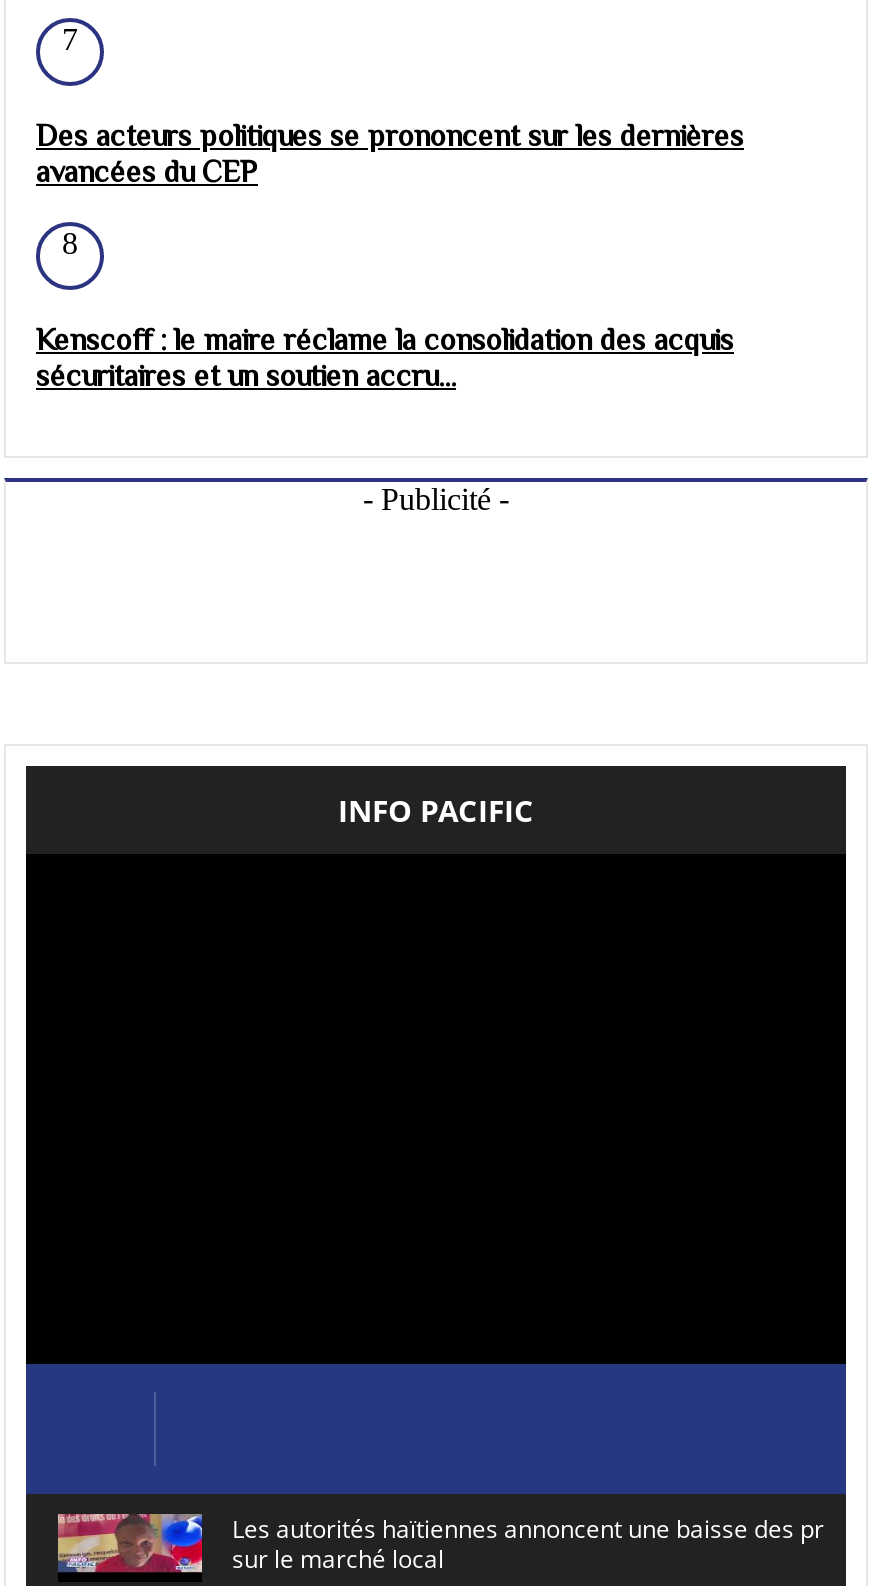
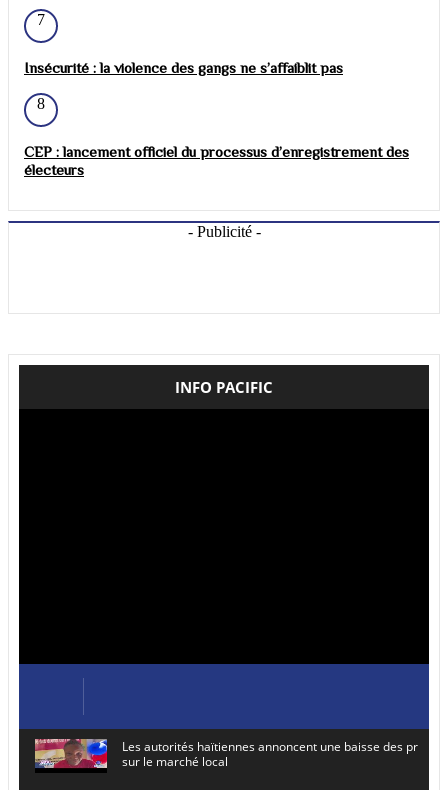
- Des acteurs politiques se prononcent sur les dernières
- avancées du CEP
+ Insécurité : la violence des gangs ne s’affaiblit pas

- Kenscoff : le maire réclame la consolidation des acquis
- sécuritaires et un soutien accru...
+ CEP : lancement officiel du processus d’enregistrement des
+ électeurs
